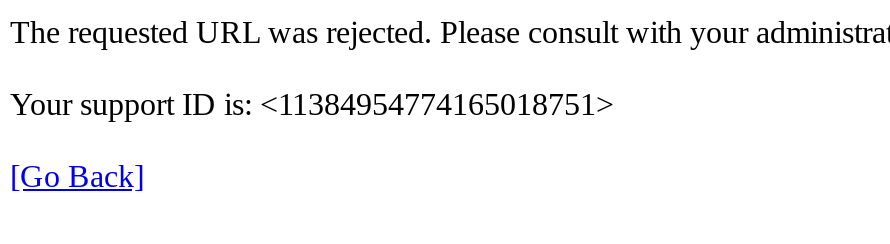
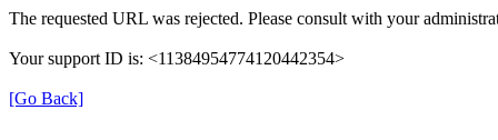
- Your support ID is: <11384954774165018751>
+ Your support ID is: <11384954774120442354>
